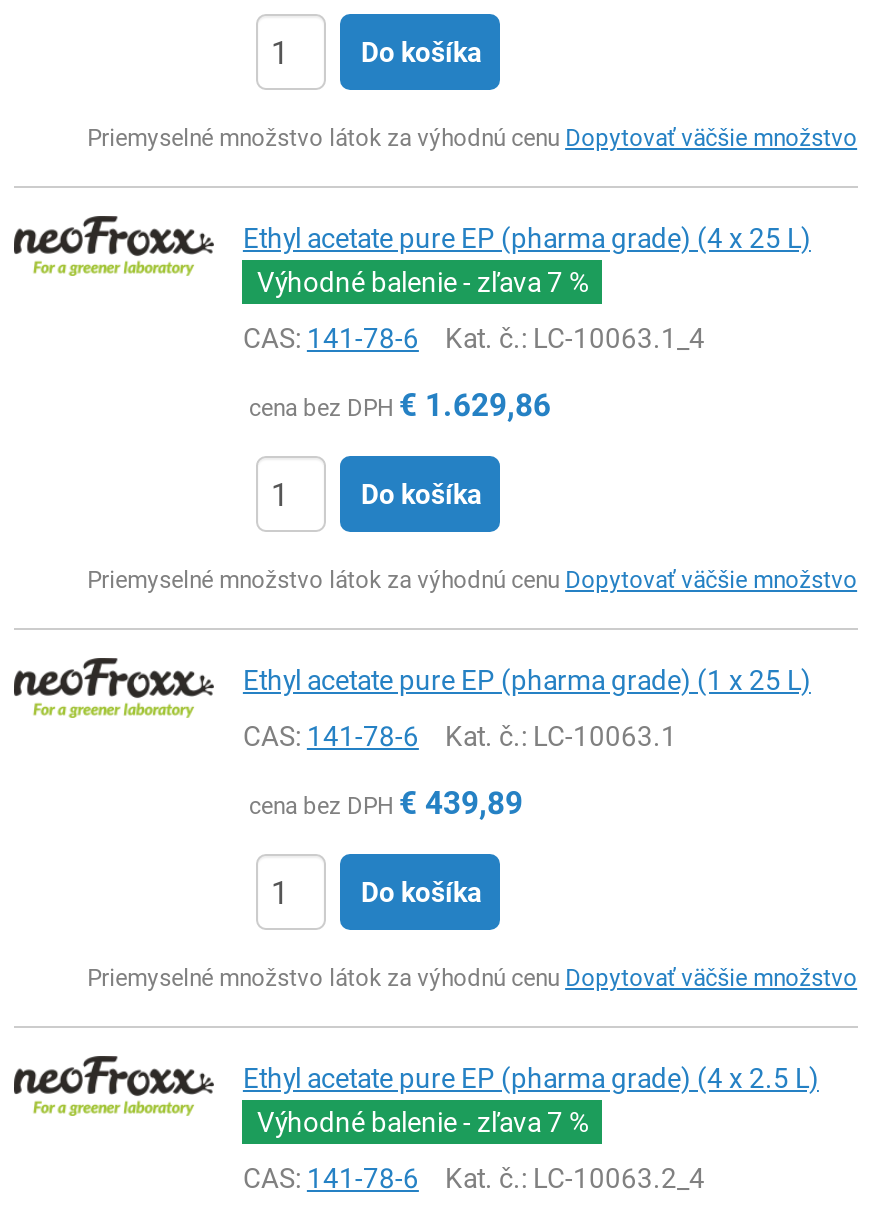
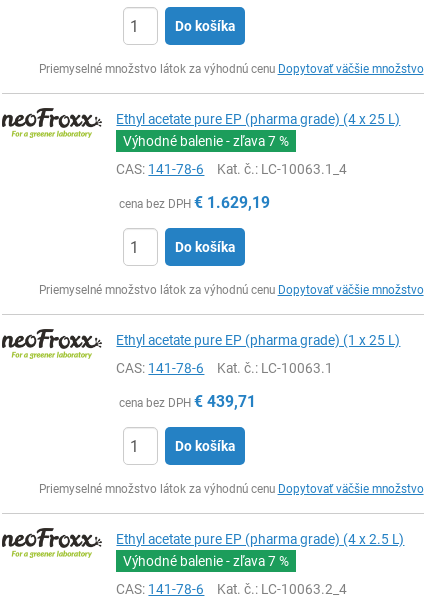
- cena bez DPH €1.629,86
+ cena bez DPH €1.629,19

- cena bez DPH €439,89
+ cena bez DPH €439,71
